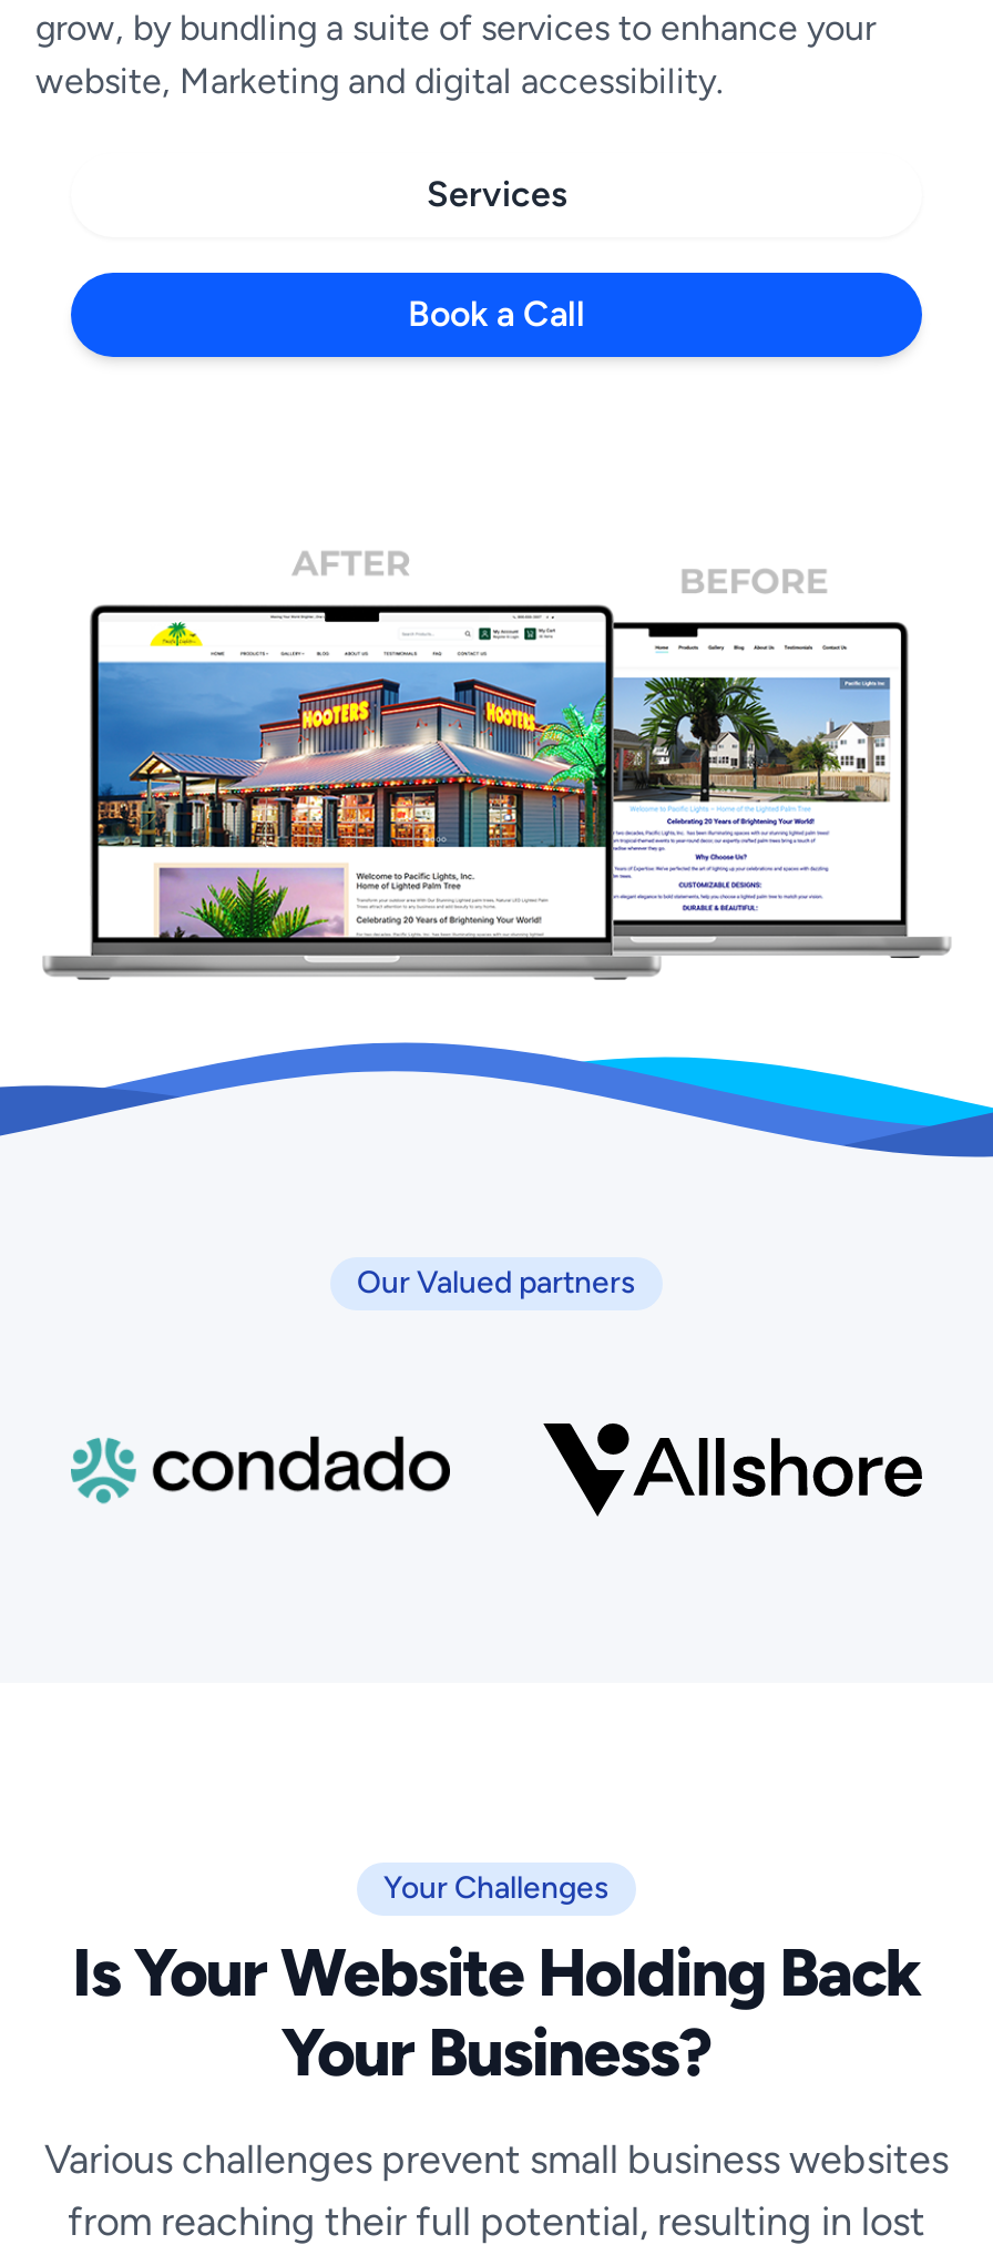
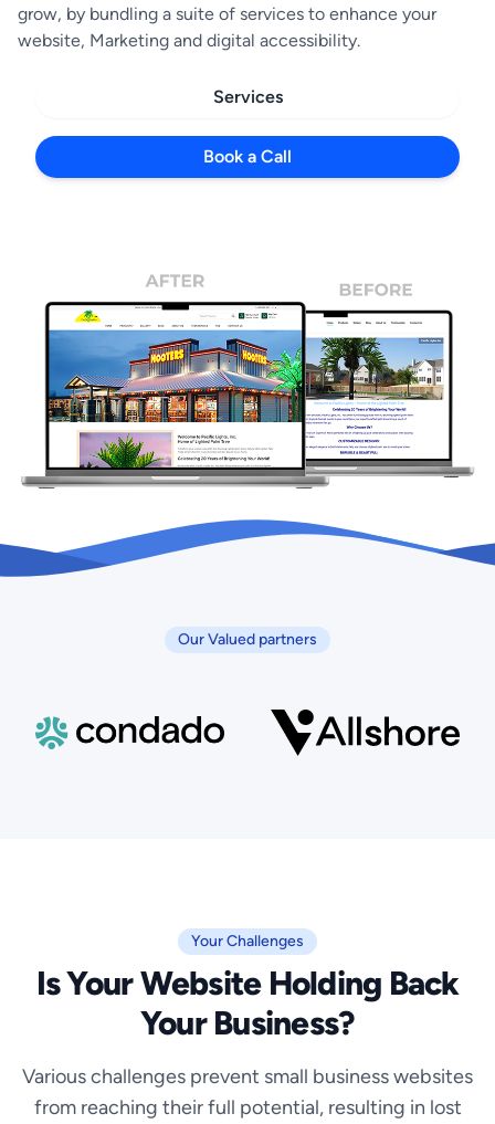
- [image]
+ [image]
